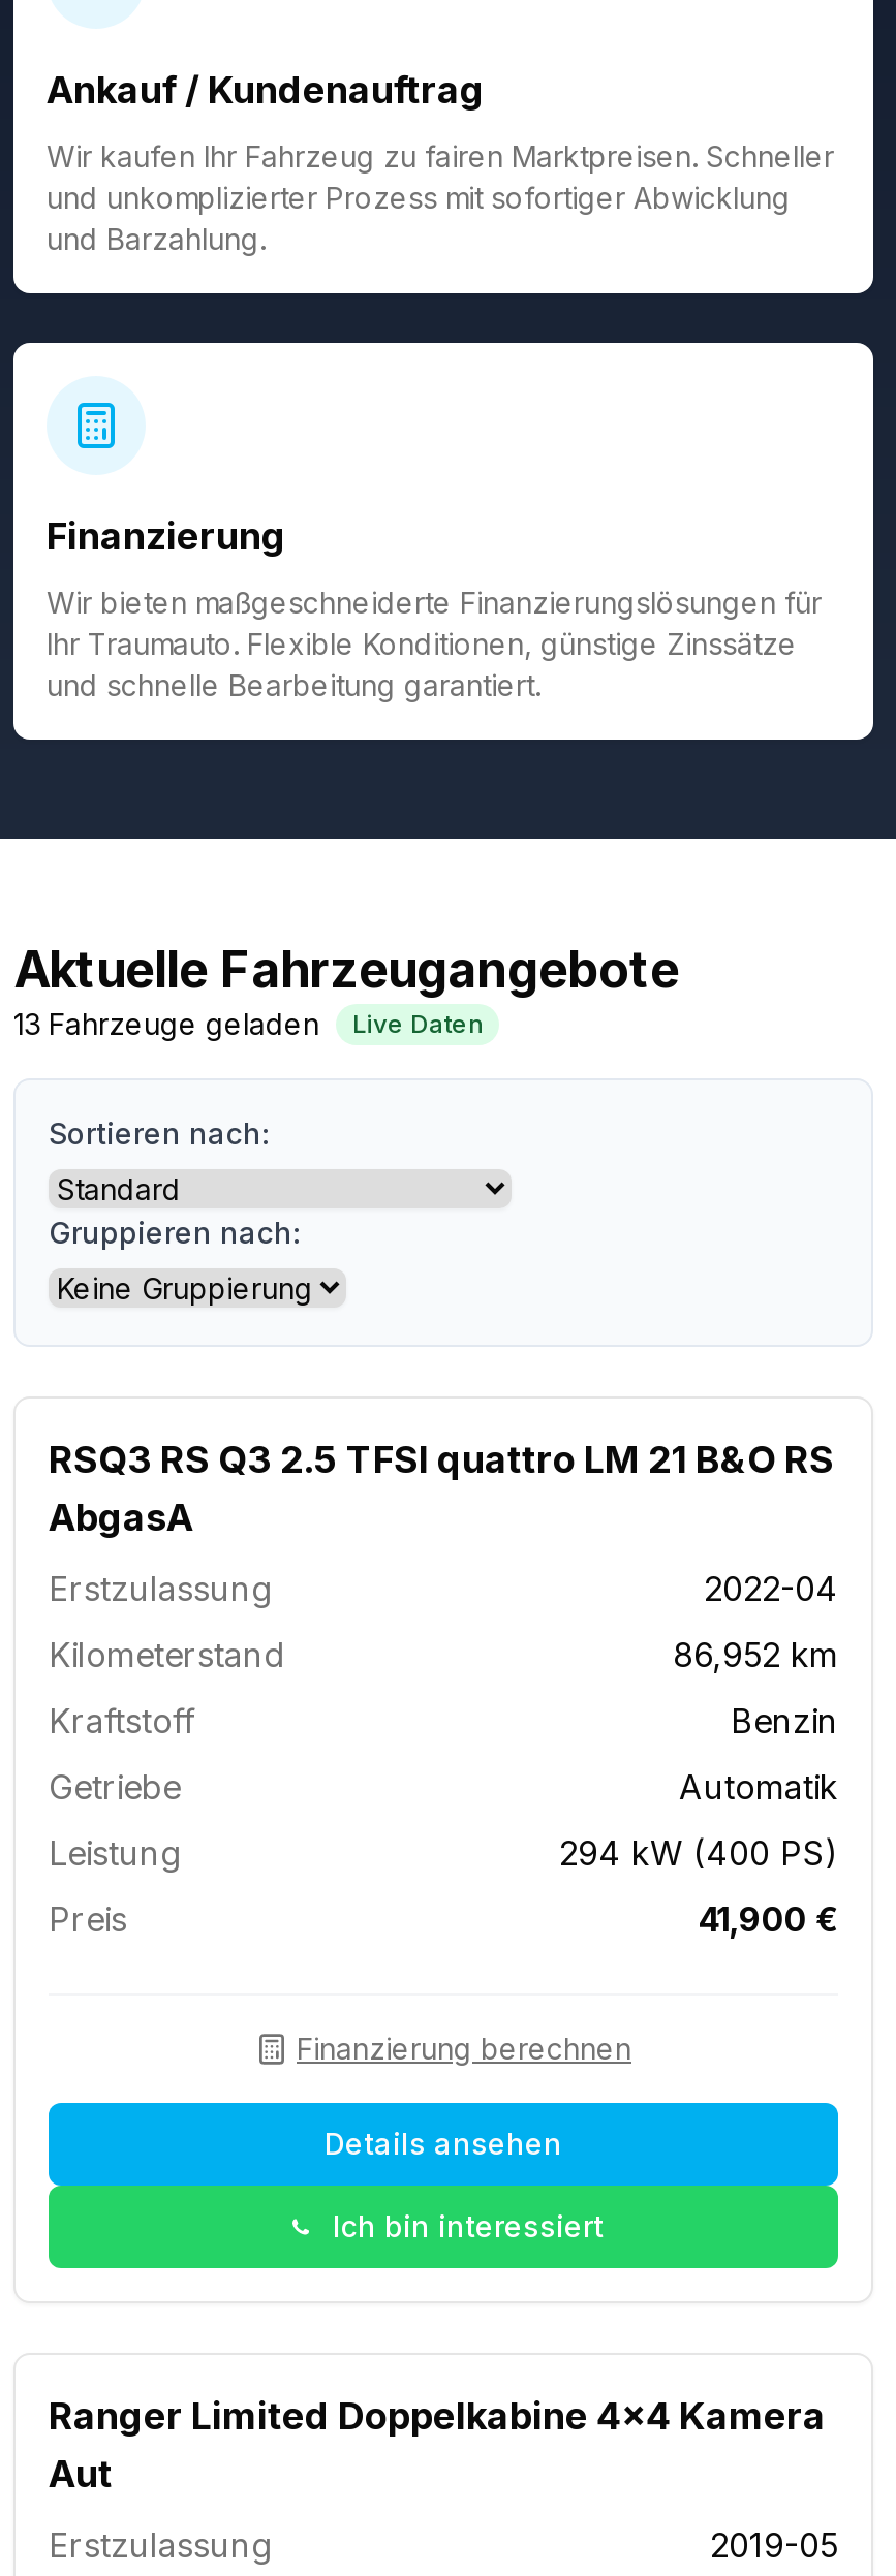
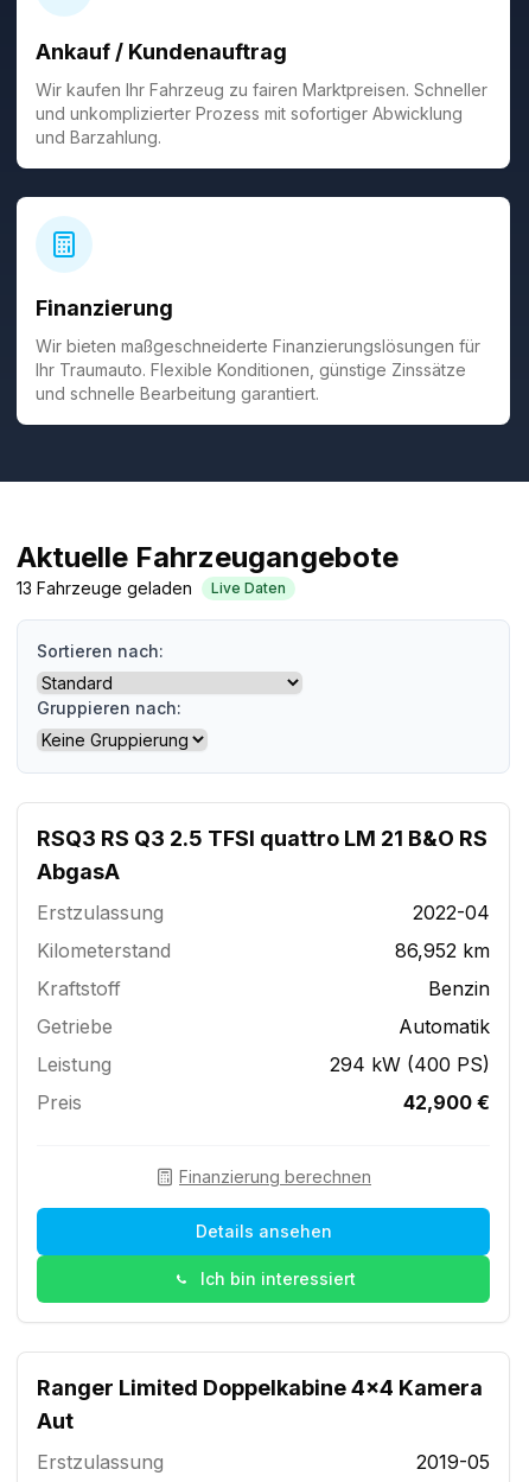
- 41,900 €
+ 42,900 €
